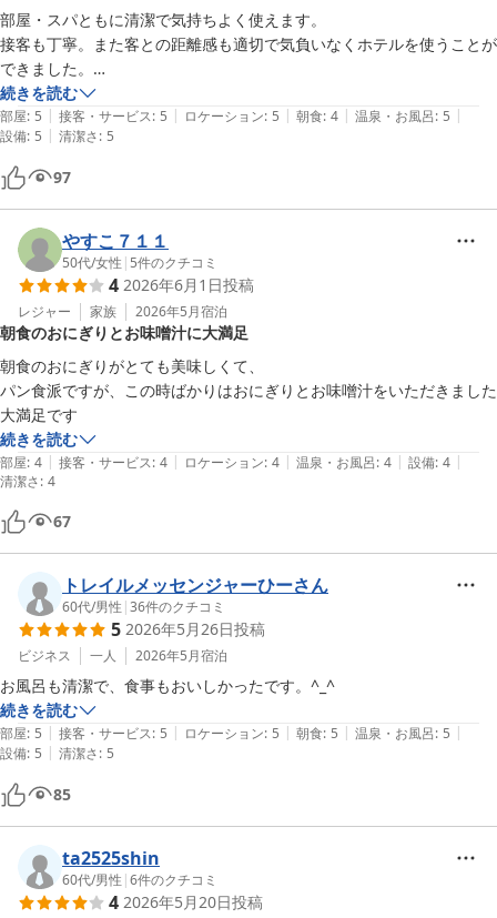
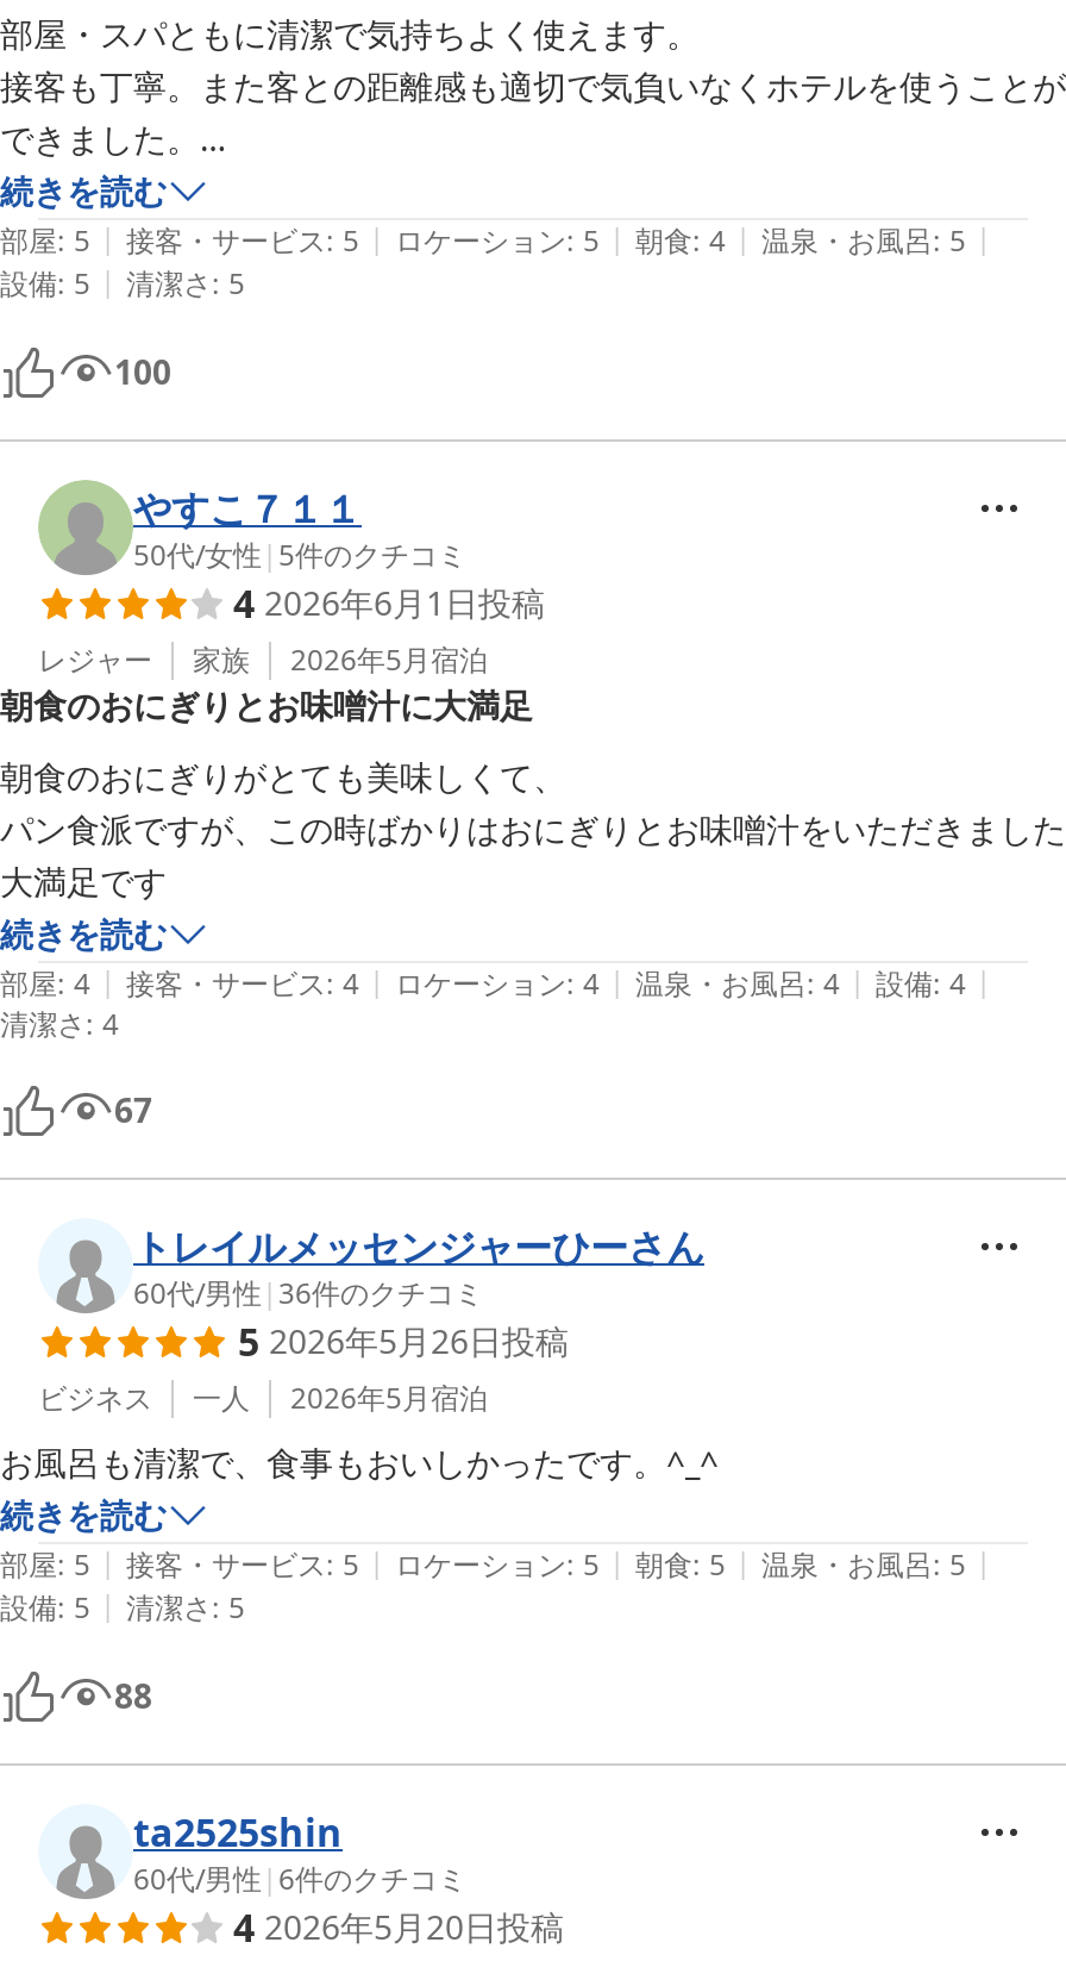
- 97
+ 100

- 85
+ 88
